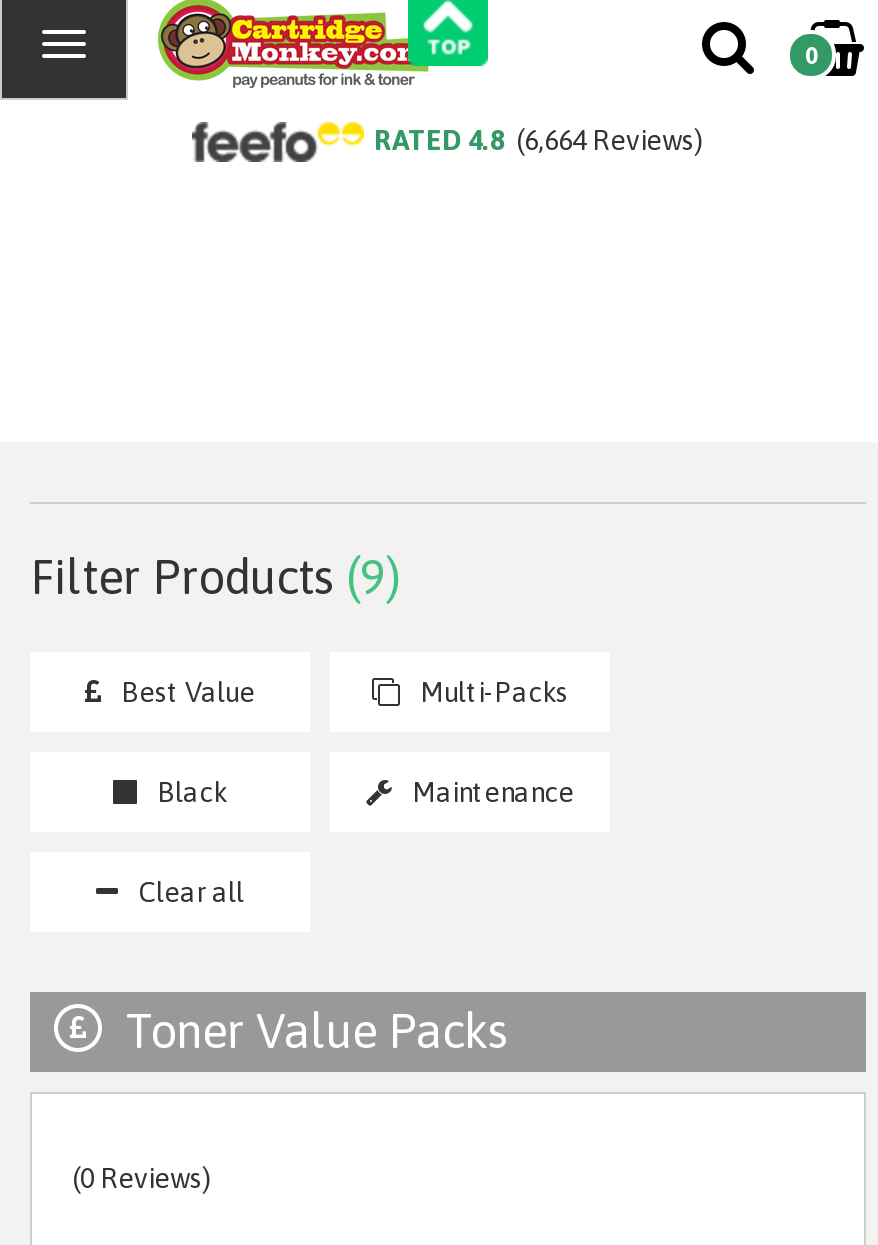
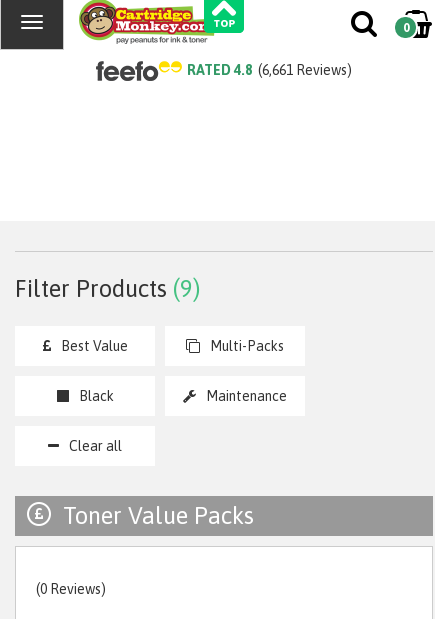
- RATED 4.8 (6,664 Reviews)
+ RATED 4.8 (6,661 Reviews)
